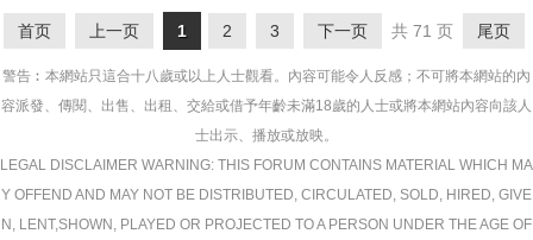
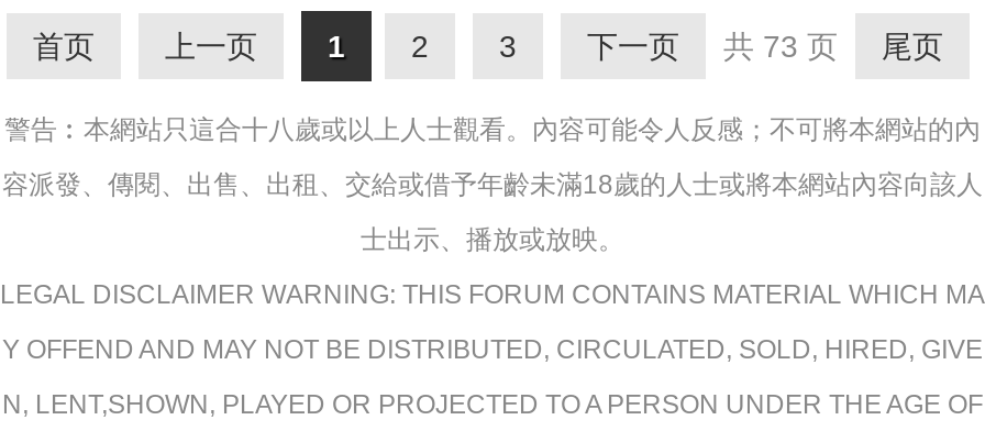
- 首页 上一页 1 2 3 下一页 共 71 页 尾页
+ 首页 上一页 1 2 3 下一页 共 73 页 尾页
